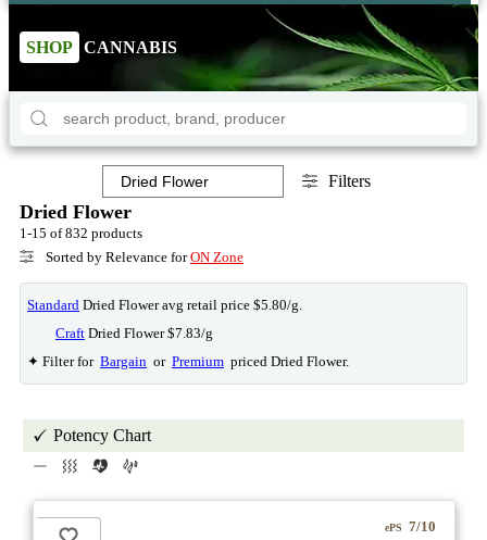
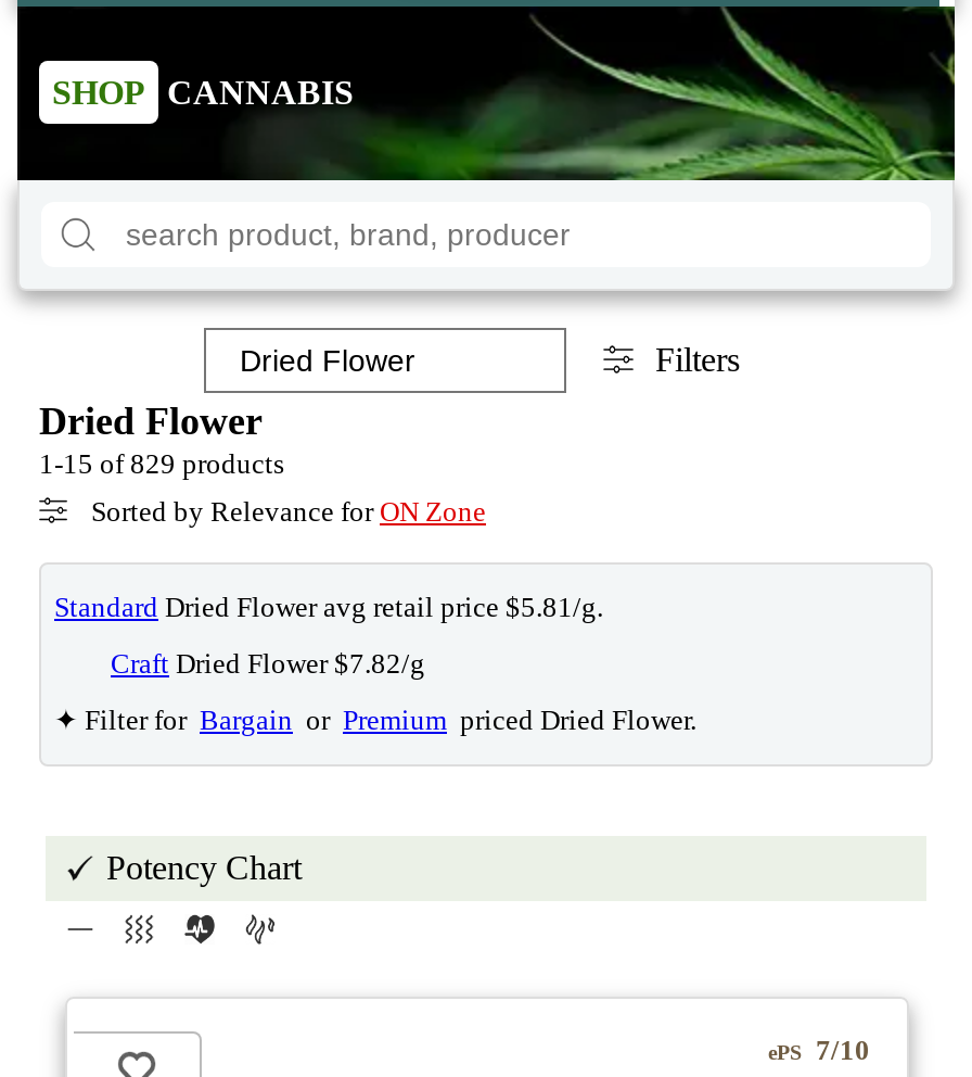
- 1-15 of 832 products
+ 1-15 of 829 products

- Standard Dried Flower avg retail price $5.80/g.
+ Standard Dried Flower avg retail price $5.81/g.

- Craft Dried Flower $7.83/g
+ Craft Dried Flower $7.82/g
